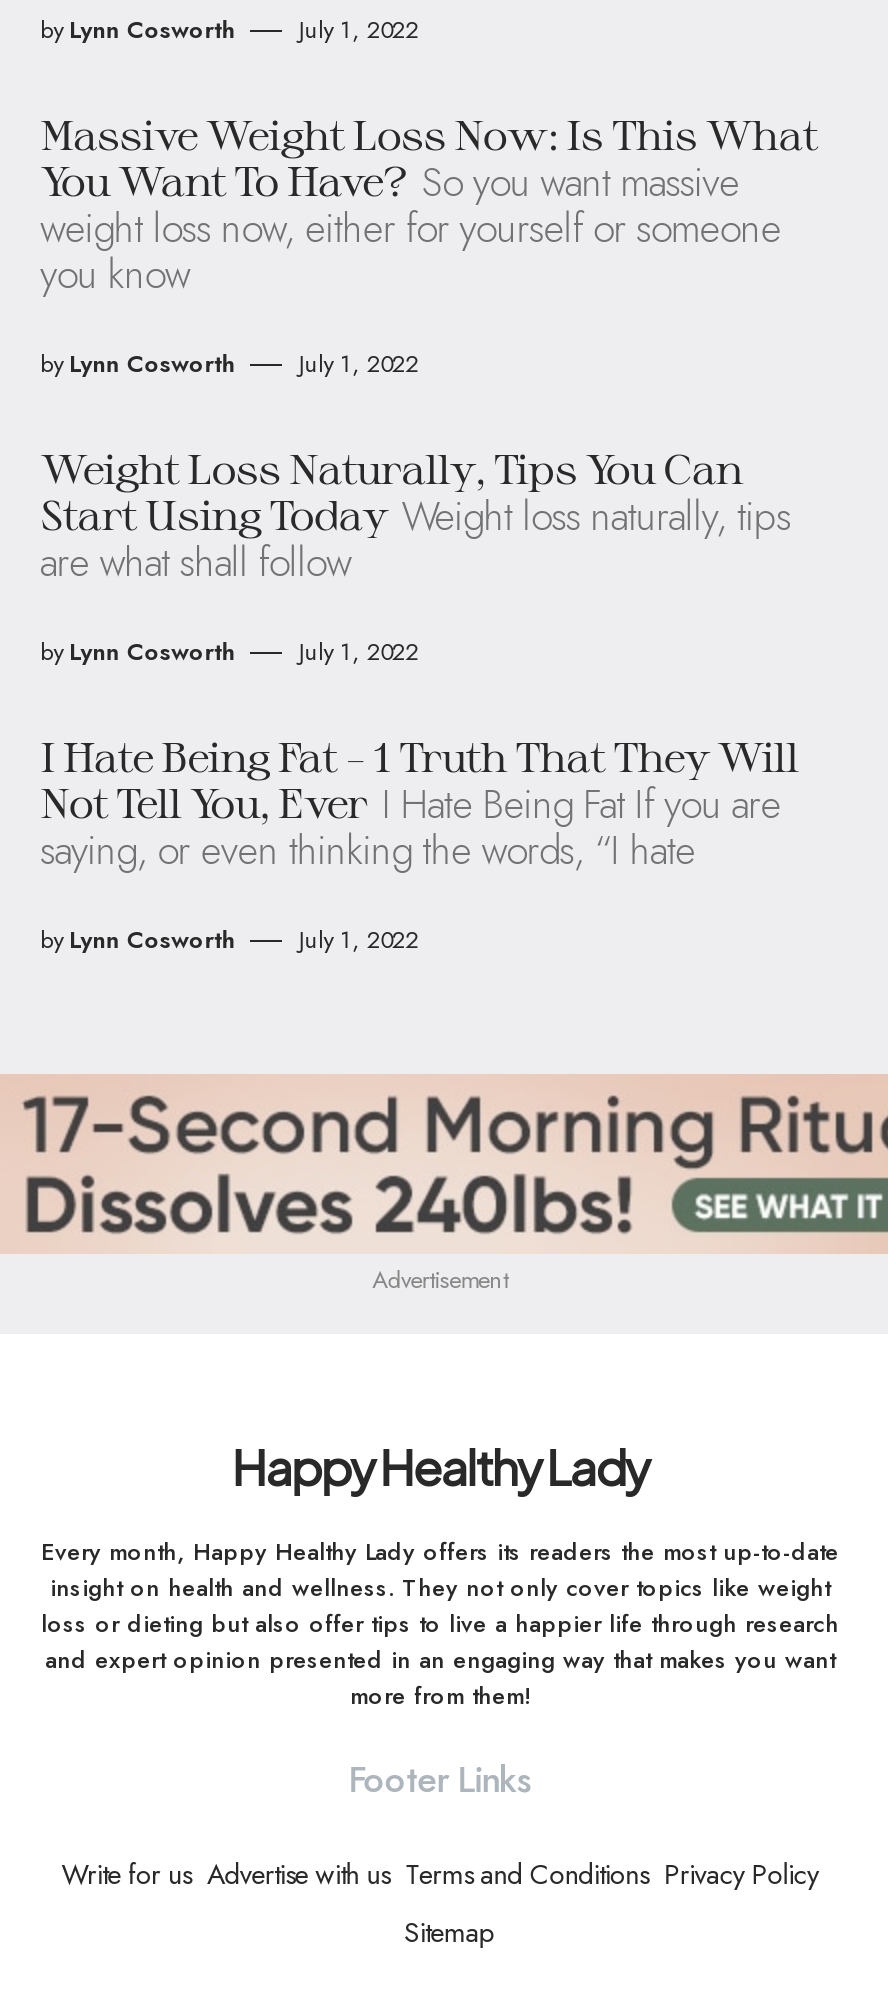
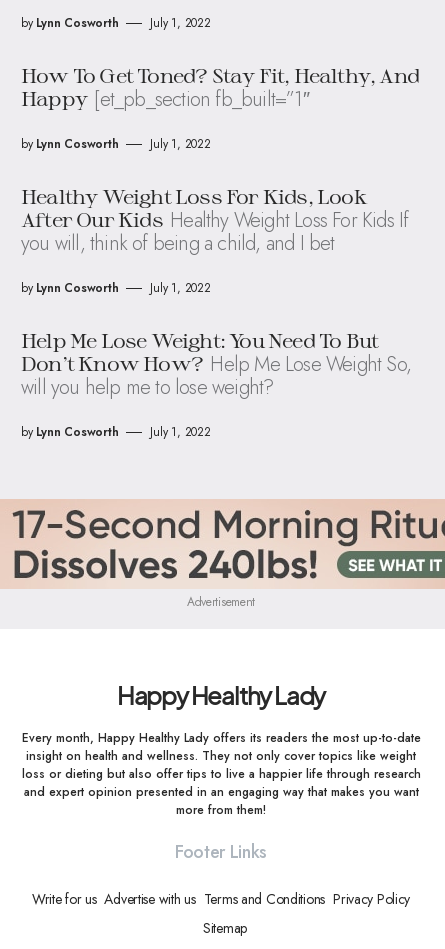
- Massive Weight Loss Now: Is This What
- You Want To Have? So you want massive
- weight loss now, either for yourself or someone
- you know
+ How To Get Toned? Stay Fit, Healthy, And
+ Happy [et_pb_section fb_built=”1″

- Weight Loss Naturally, Tips You Can
- Start Using Today Weight loss naturally, tips
- are what shall follow
+ Healthy Weight Loss For Kids, Look
+ After Our Kids Healthy Weight Loss For Kids If
+ you will, think of being a child, and I bet

- I Hate Being Fat – 1 Truth That They Will
- Not Tell You, Ever I Hate Being Fat If you are
- saying, or even thinking the words, “I hate
+ Help Me Lose Weight: You Need To But
+ Don’t Know How? Help Me Lose Weight So,
+ will you help me to lose weight?
